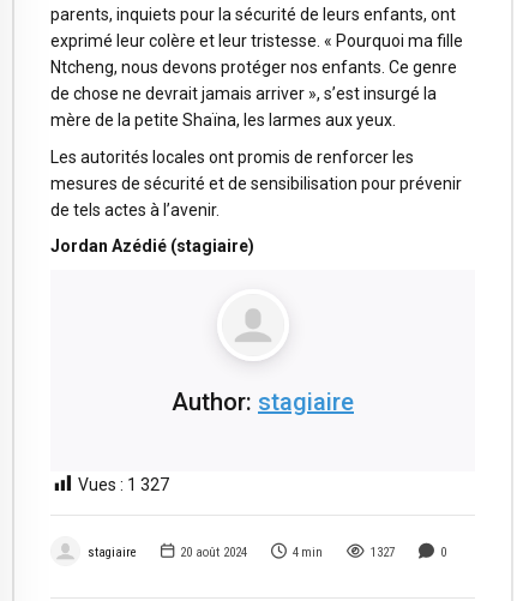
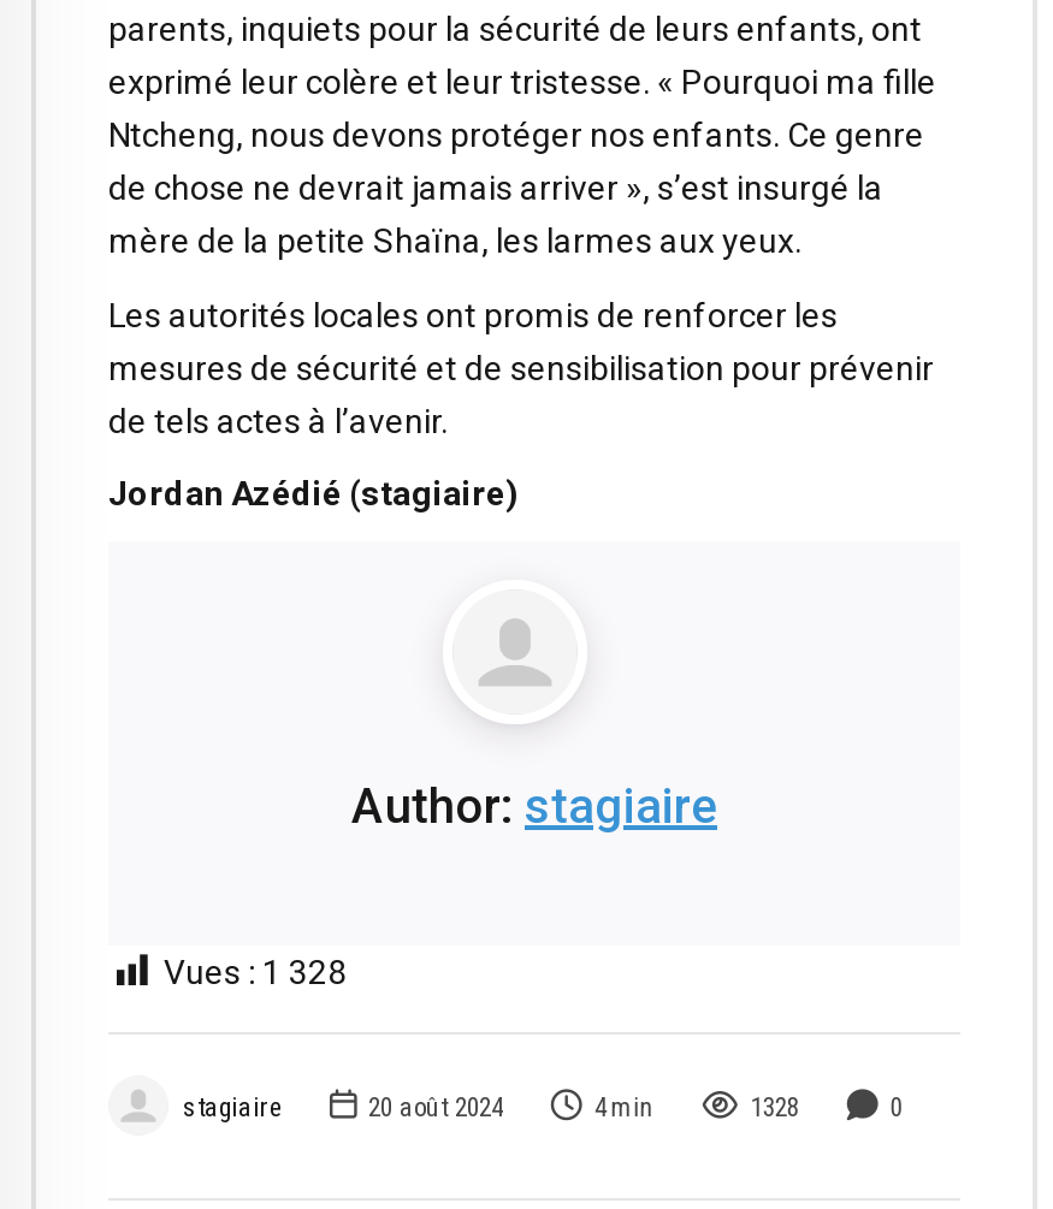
- Vues : 1 327
+ Vues : 1 328

- 1327
+ 1328
